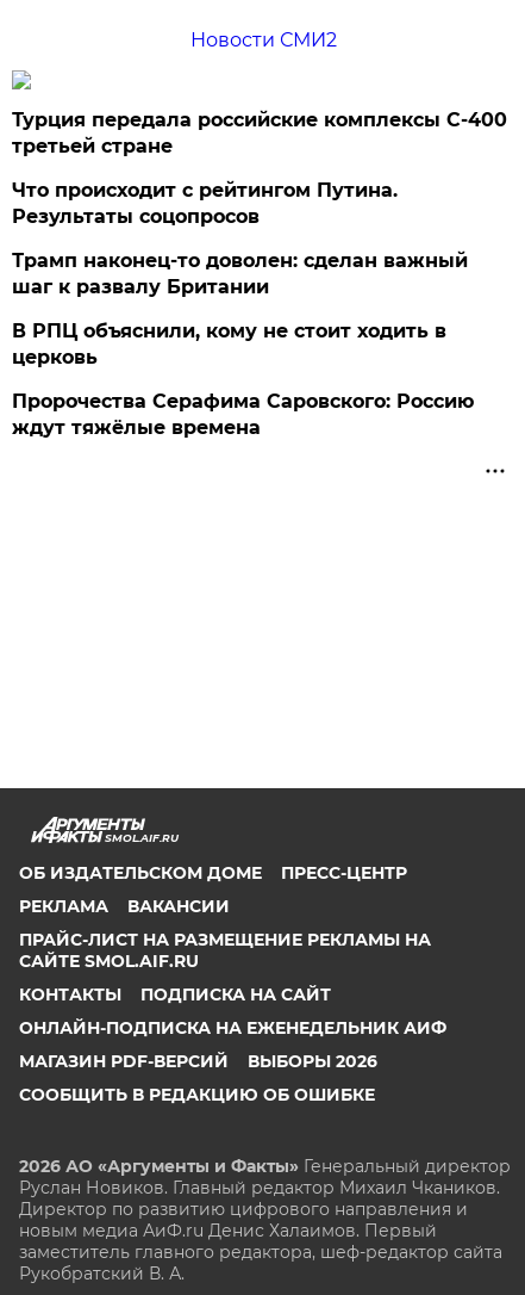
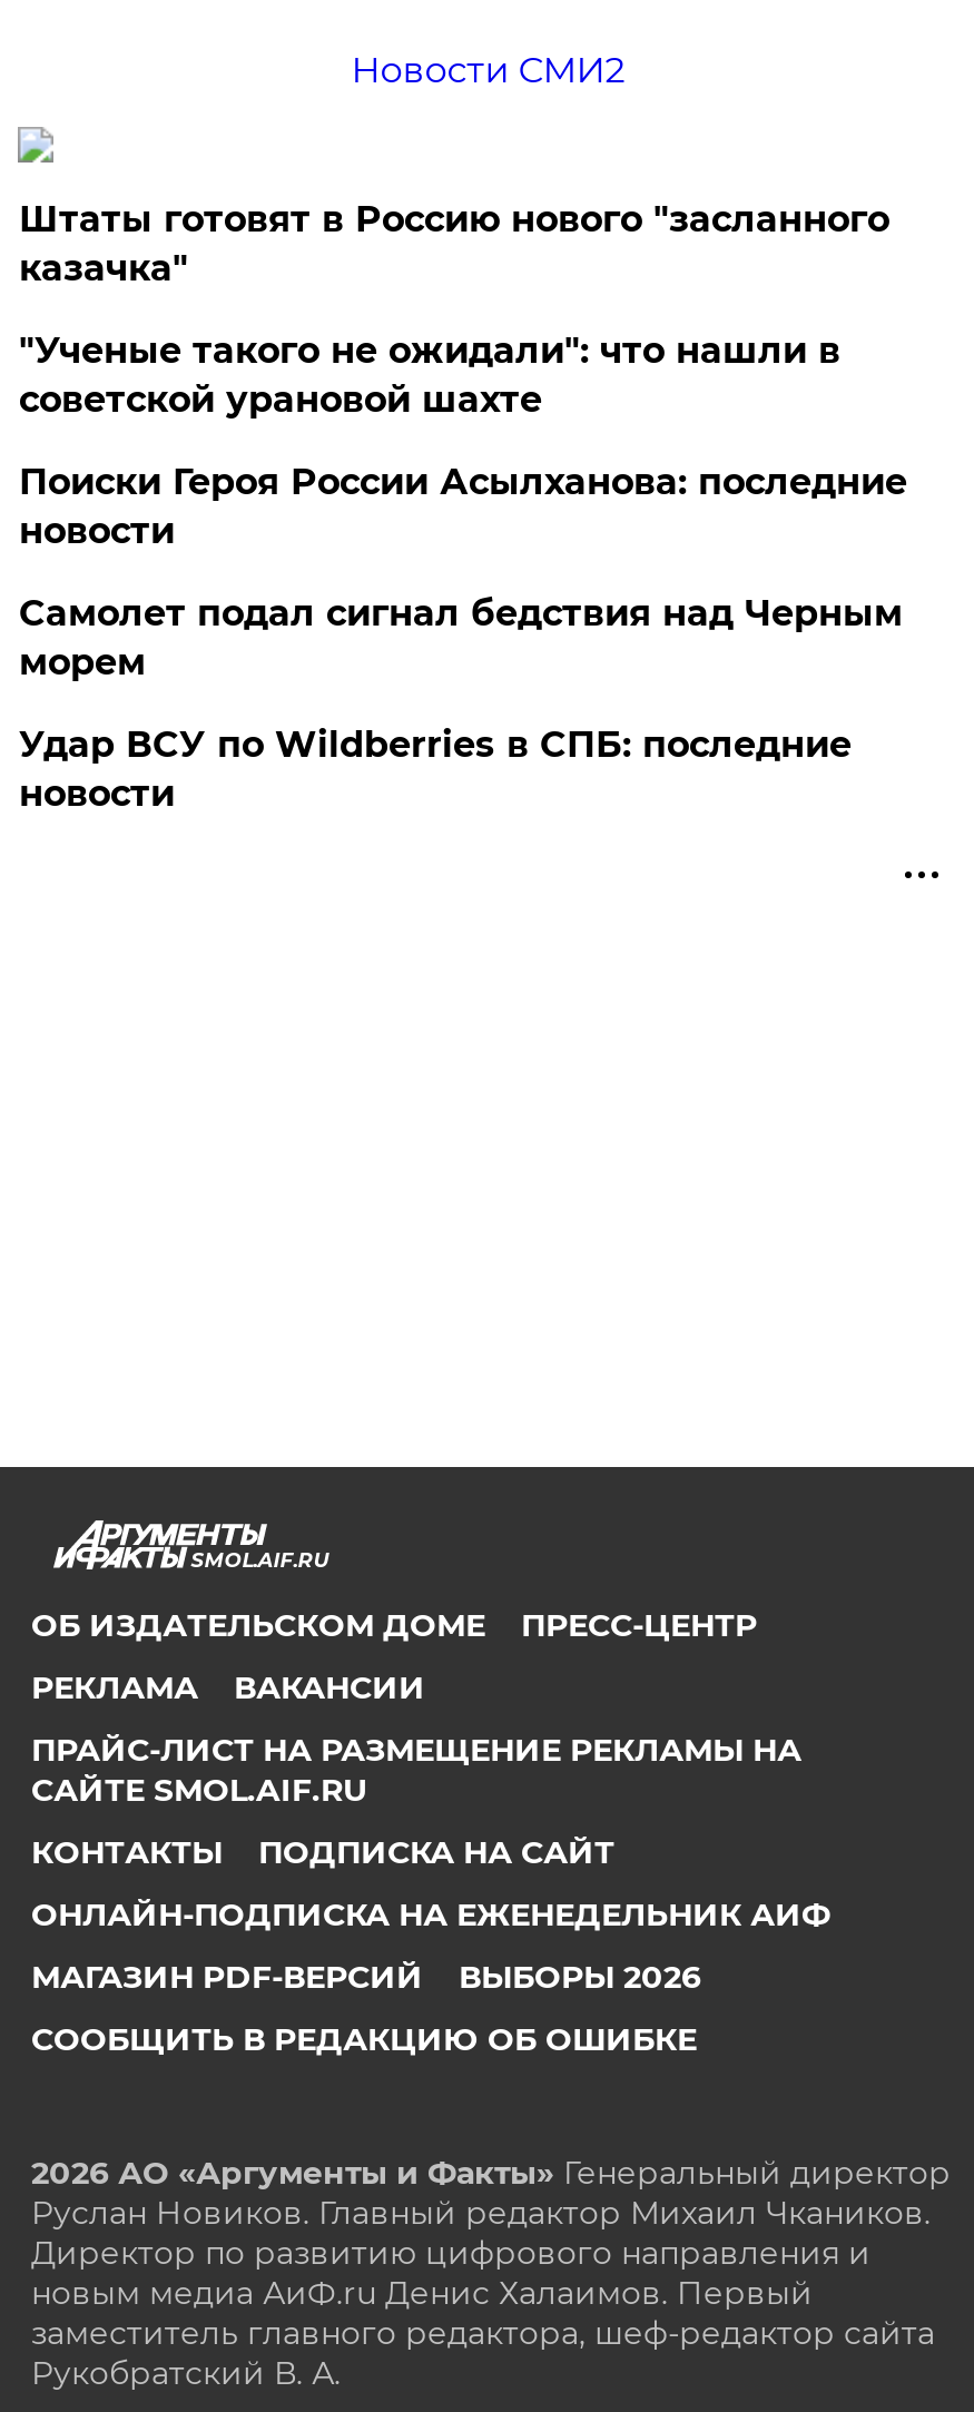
- Турция передала российские комплексы С-400
- третьей стране
+ Штаты готовят в Россию нового "засланного
+ казачка"

- Что происходит с рейтингом Путина.
- Результаты соцопросов
+ "Ученые такого не ожидали": что нашли в
+ советской урановой шахте

- Трамп наконец-то доволен: сделан важный
- шаг к развалу Британии
+ Поиски Героя России Асылханова: последние
+ новости

- В РПЦ объяснили, кому не стоит ходить в
- церковь
+ Самолет подал сигнал бедствия над Черным
+ морем

- Пророчества Серафима Саровского: Россию
- ждут тяжёлые времена
+ Удар ВСУ по Wildberries в СПБ: последние
+ новости
